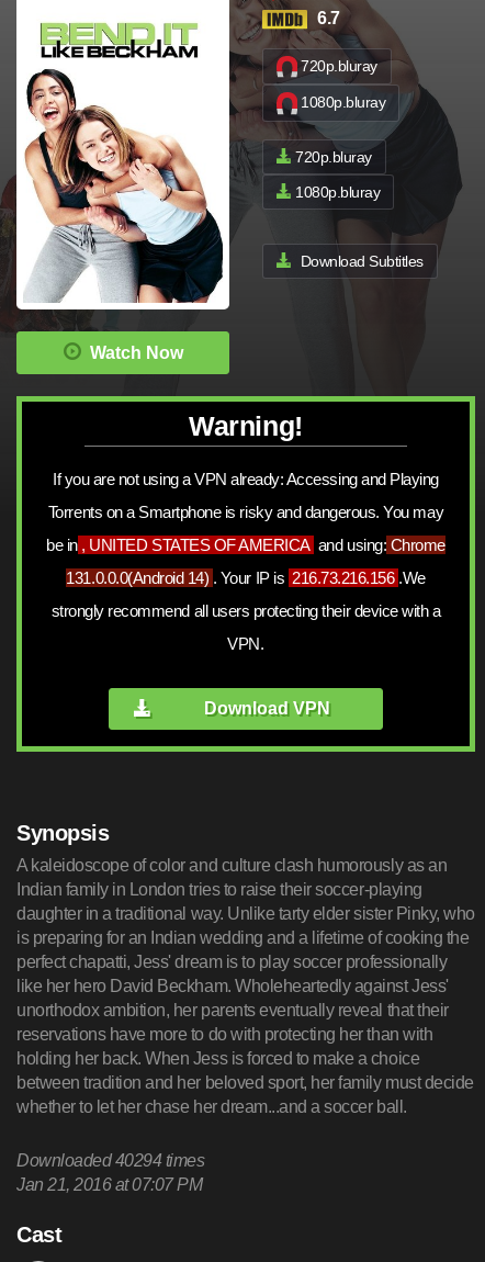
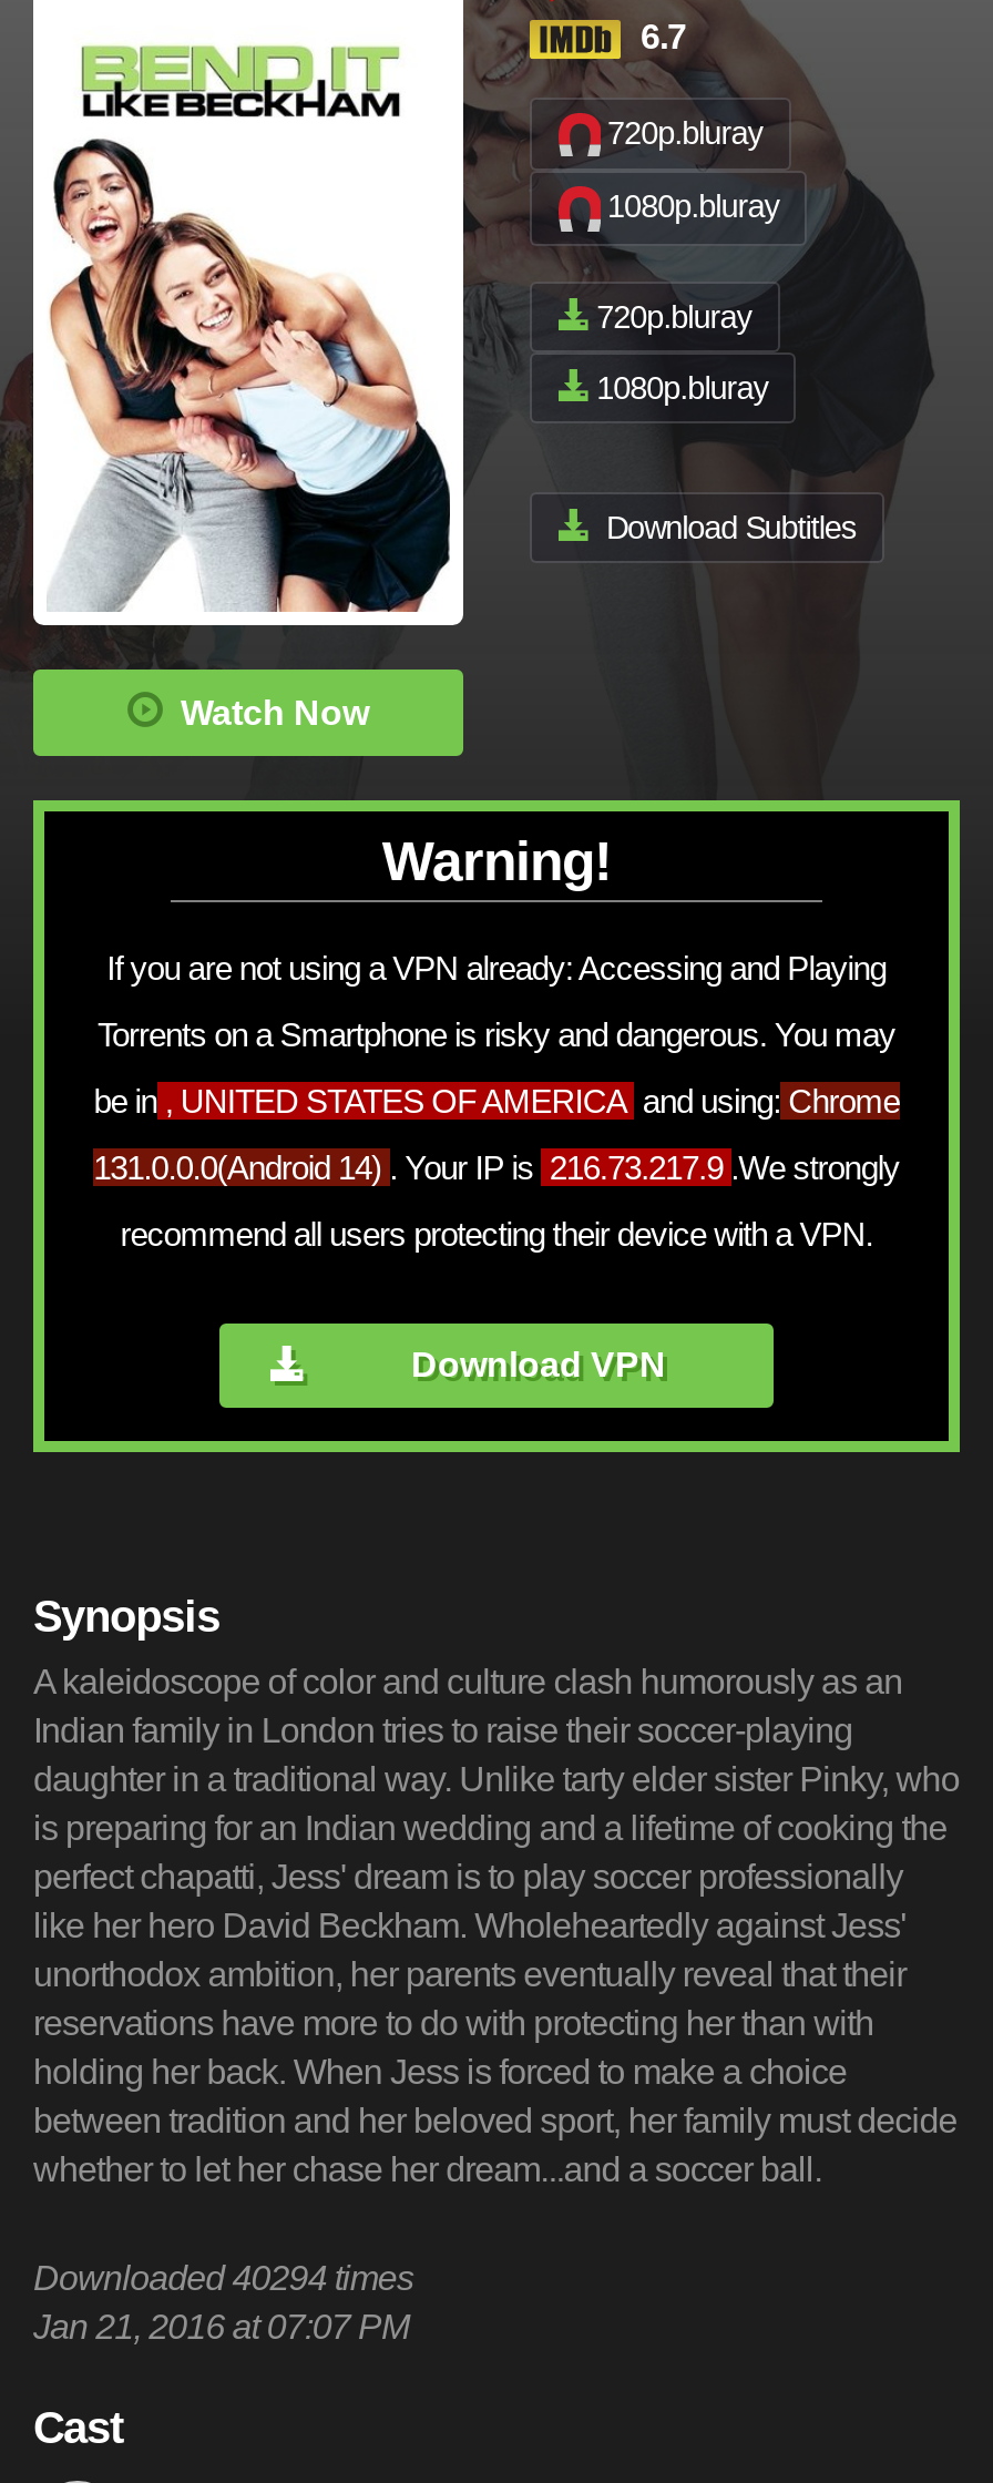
- 131.0.0.0(Android 14). Your IP is 216.73.216.156 .We
- strongly recommend all users protecting their device with a
- VPN.
+ 131.0.0.0(Android 14). Your IP is 216.73.217.9 .We strongly
+ recommend all users protecting their device with a VPN.
